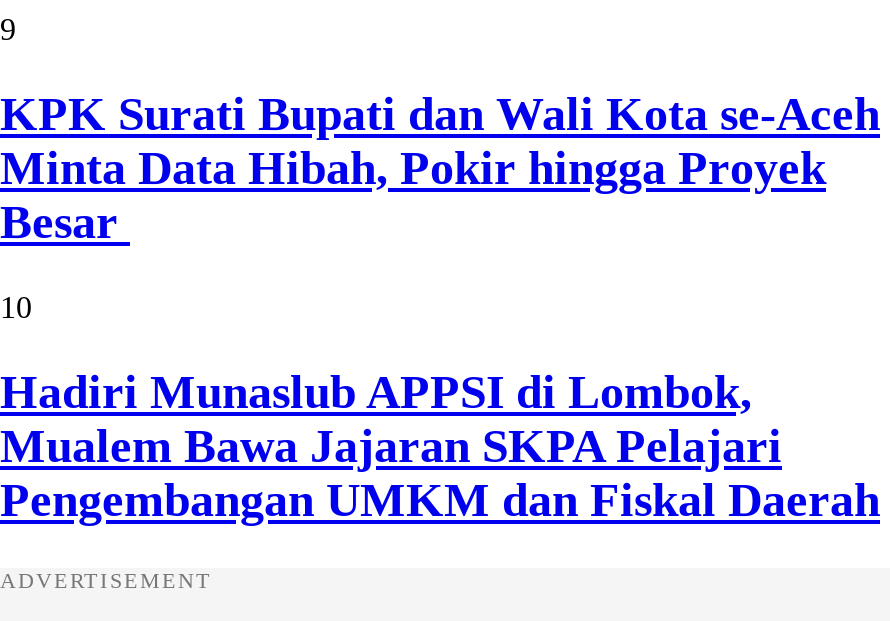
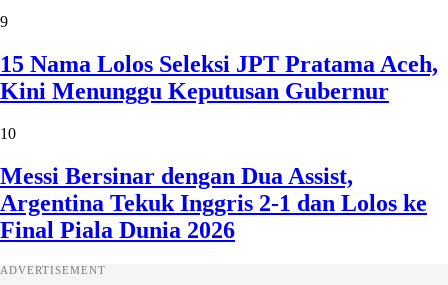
- KPK Surati Bupati dan Wali Kota se-Aceh
- Minta Data Hibah, Pokir hingga Proyek
- Besar
+ 15 Nama Lolos Seleksi JPT Pratama Aceh,
+ Kini Menunggu Keputusan Gubernur

- Hadiri Munaslub APPSI di Lombok,
- Mualem Bawa Jajaran SKPA Pelajari
- Pengembangan UMKM dan Fiskal Daerah
+ Messi Bersinar dengan Dua Assist,
+ Argentina Tekuk Inggris 2-1 dan Lolos ke
+ Final Piala Dunia 2026
